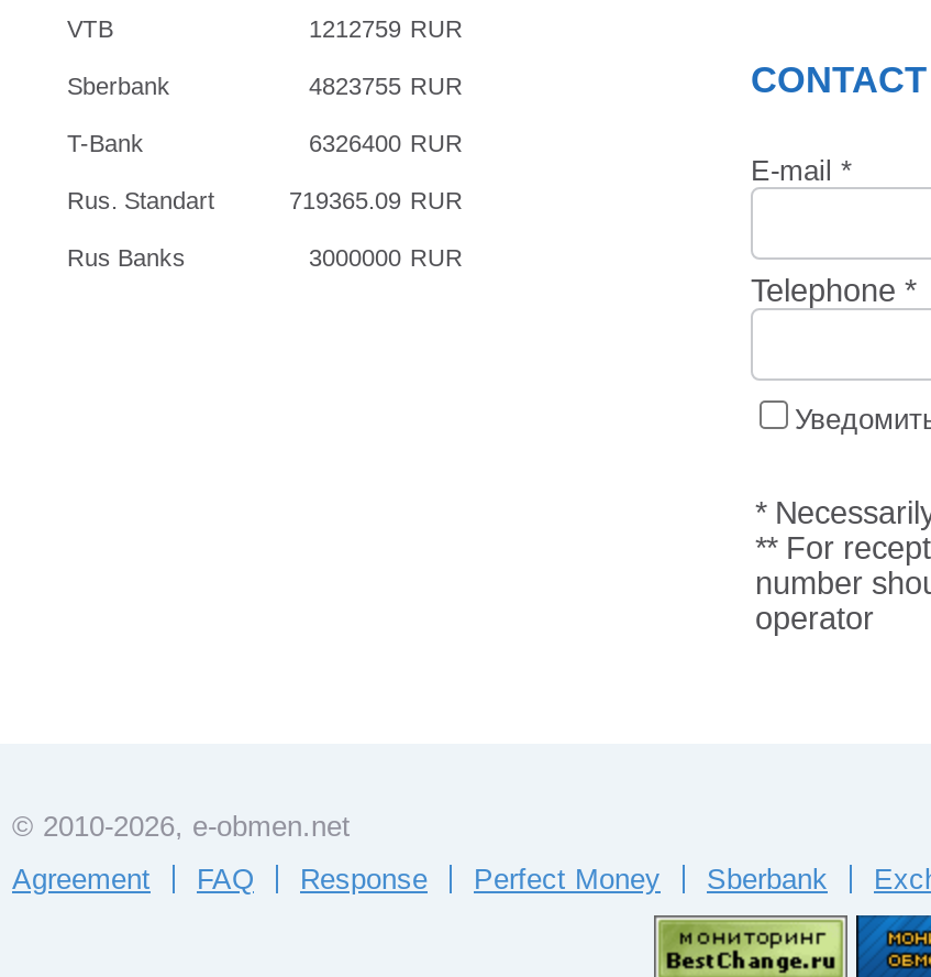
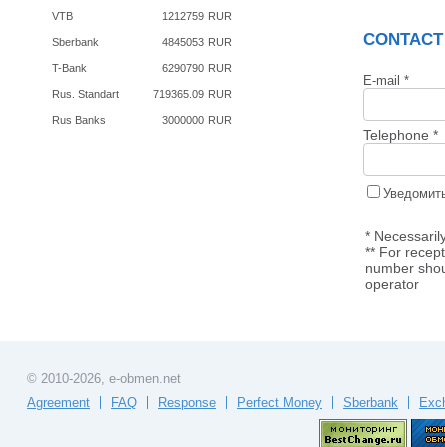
- 4823755 RUR
+ 4845053 RUR

- 6326400 RUR
+ 6290790 RUR
